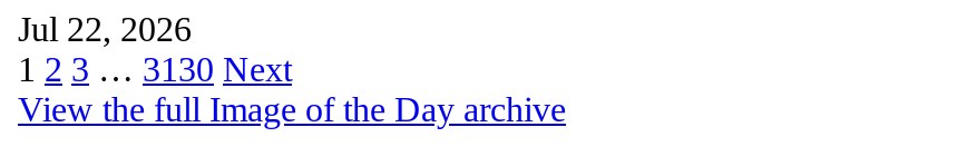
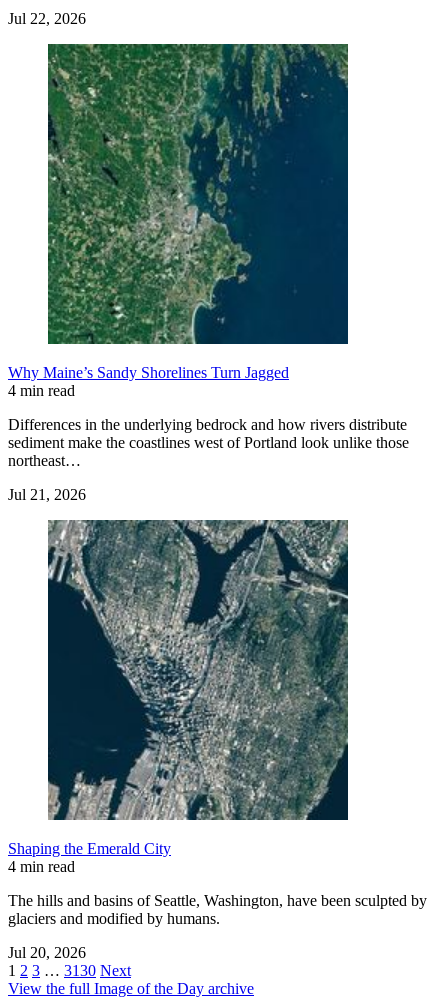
+ [image]
+ Why Maine’s Sandy Shorelines Turn Jagged
+ 4 min read
+ Differences in the underlying bedrock and how rivers distribute
+ sediment make the coastlines west of Portland look unlike those
+ northeast…
+ Jul 21, 2026

+ [image]
+ Shaping the Emerald City
+ 4 min read
+ The hills and basins of Seattle, Washington, have been sculpted by
+ glaciers and modified by humans.
+ Jul 20, 2026
